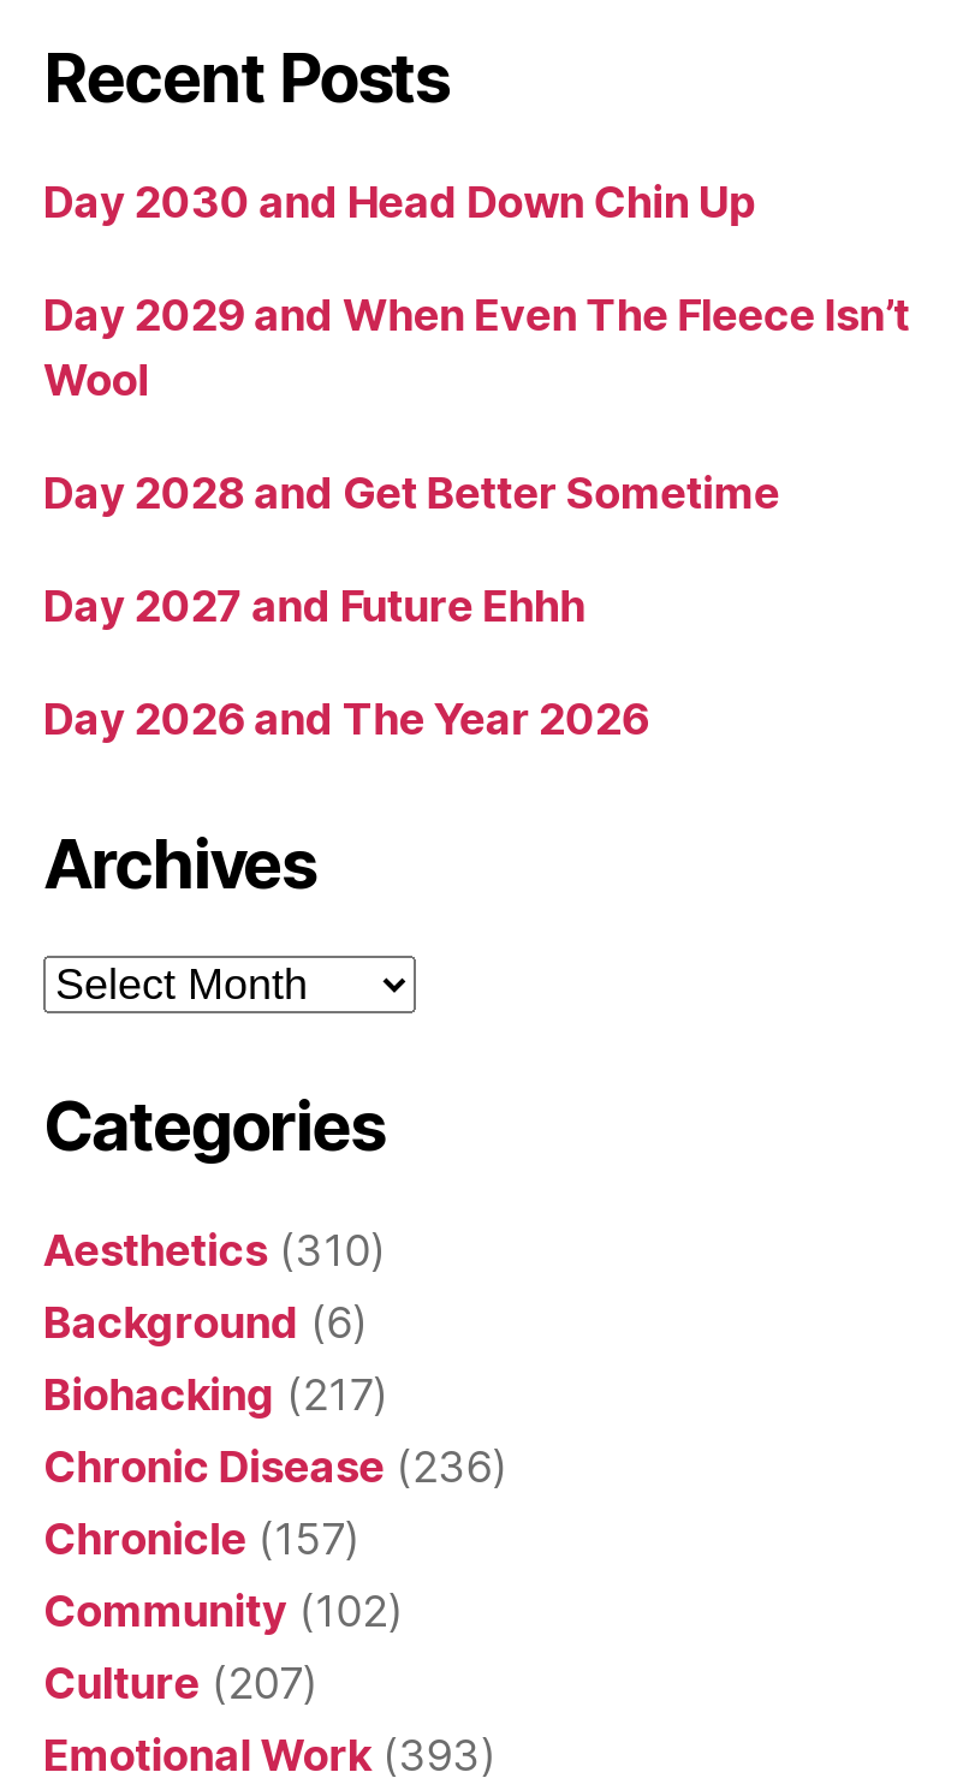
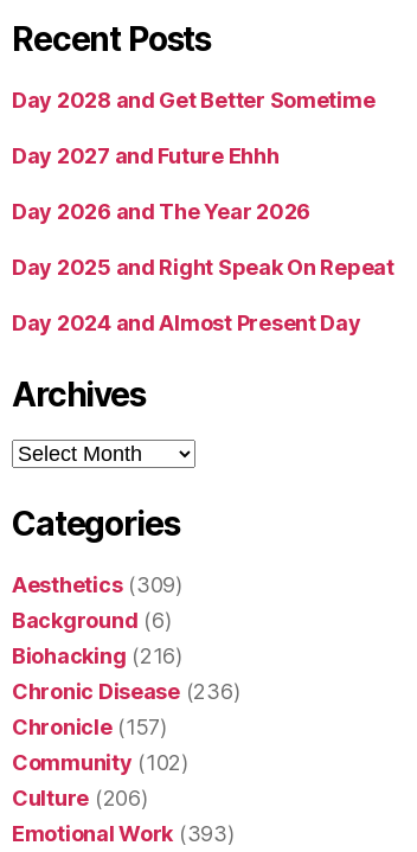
- Day 2030 and Head Down Chin Up
- Day 2029 and When Even The Fleece Isn’t
- Wool

moved up: Day 2028 and Get Better Sometime | Day 2027 and Future Ehhh | Day 2026 and The Year 2026

+ Day 2025 and Right Speak On Repeat
+ Day 2024 and Almost Present Day

- Aesthetics (310)
+ Aesthetics (309)

- Biohacking (217)
+ Biohacking (216)

- Culture (207)
+ Culture (206)
